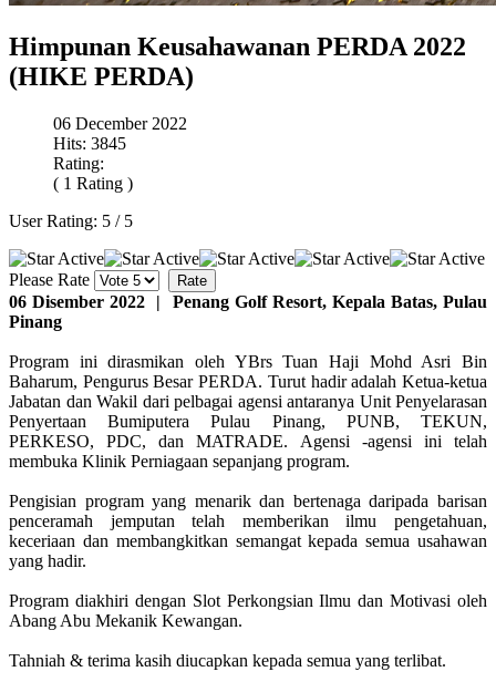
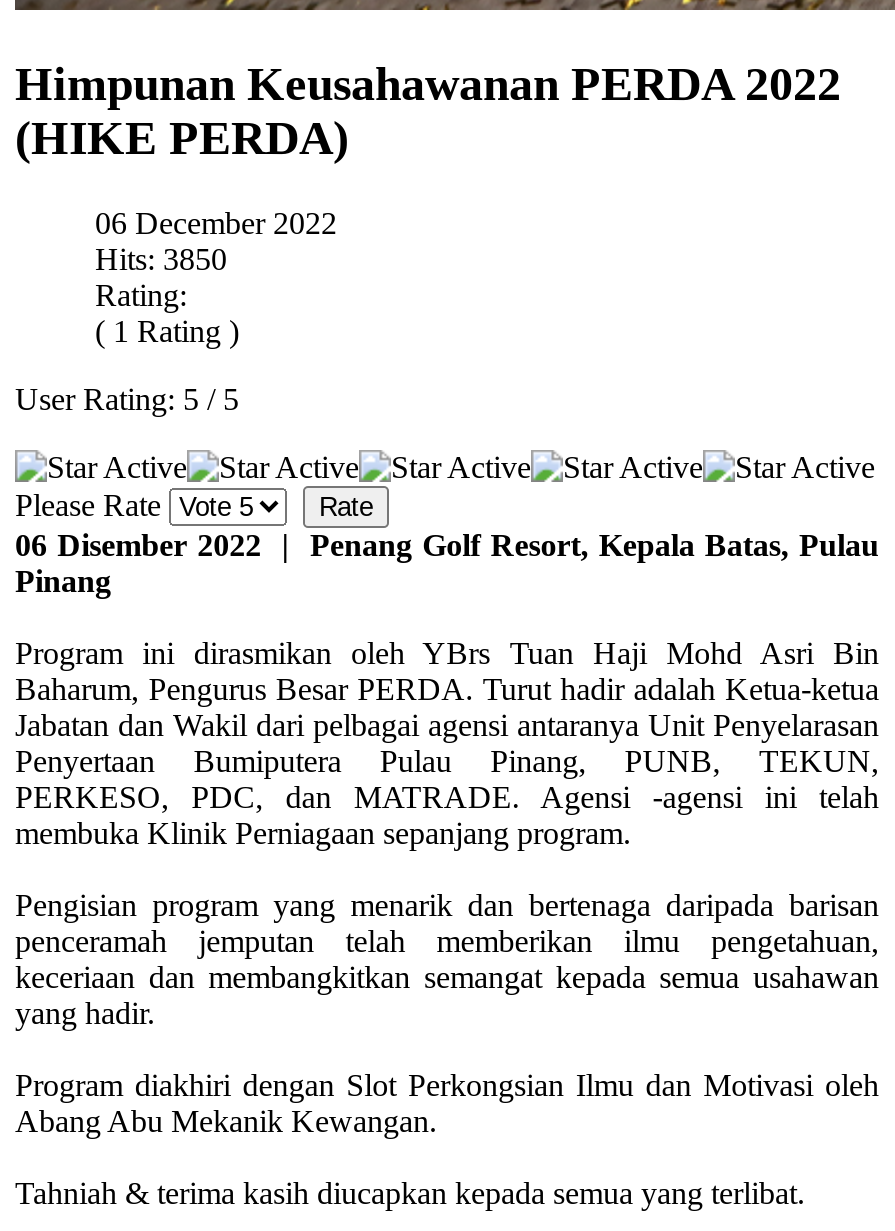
- Hits: 3845
+ Hits: 3850
